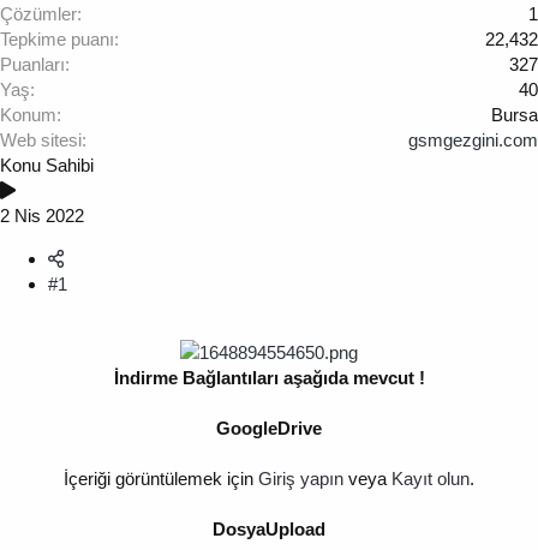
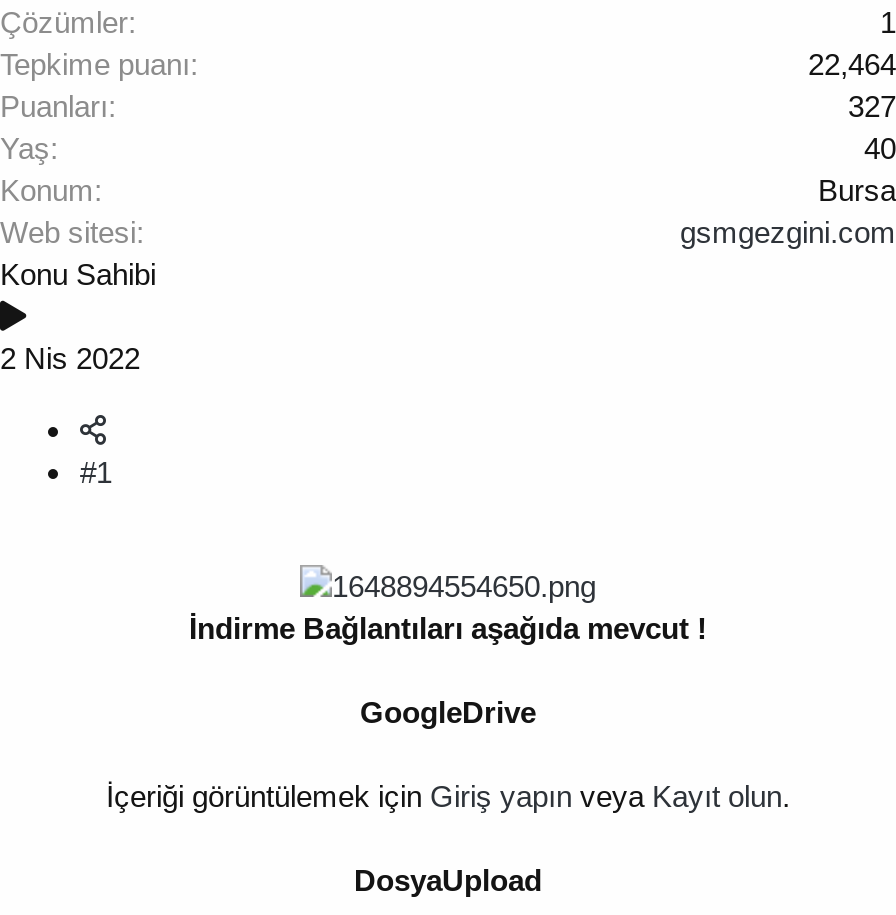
- 22,432
+ 22,464
